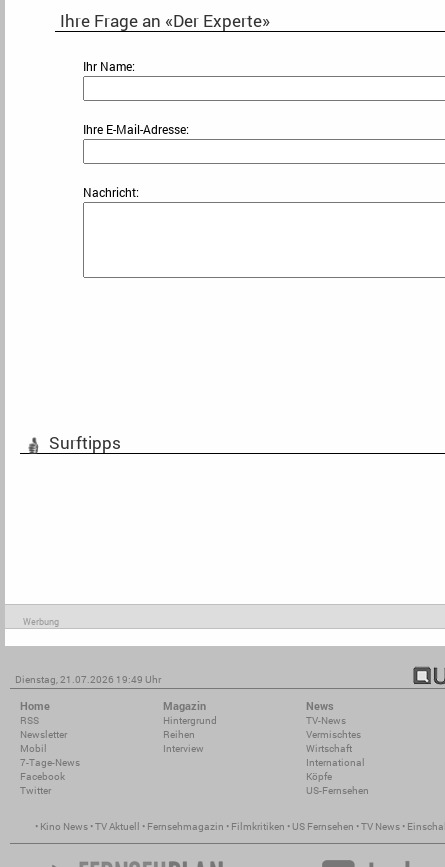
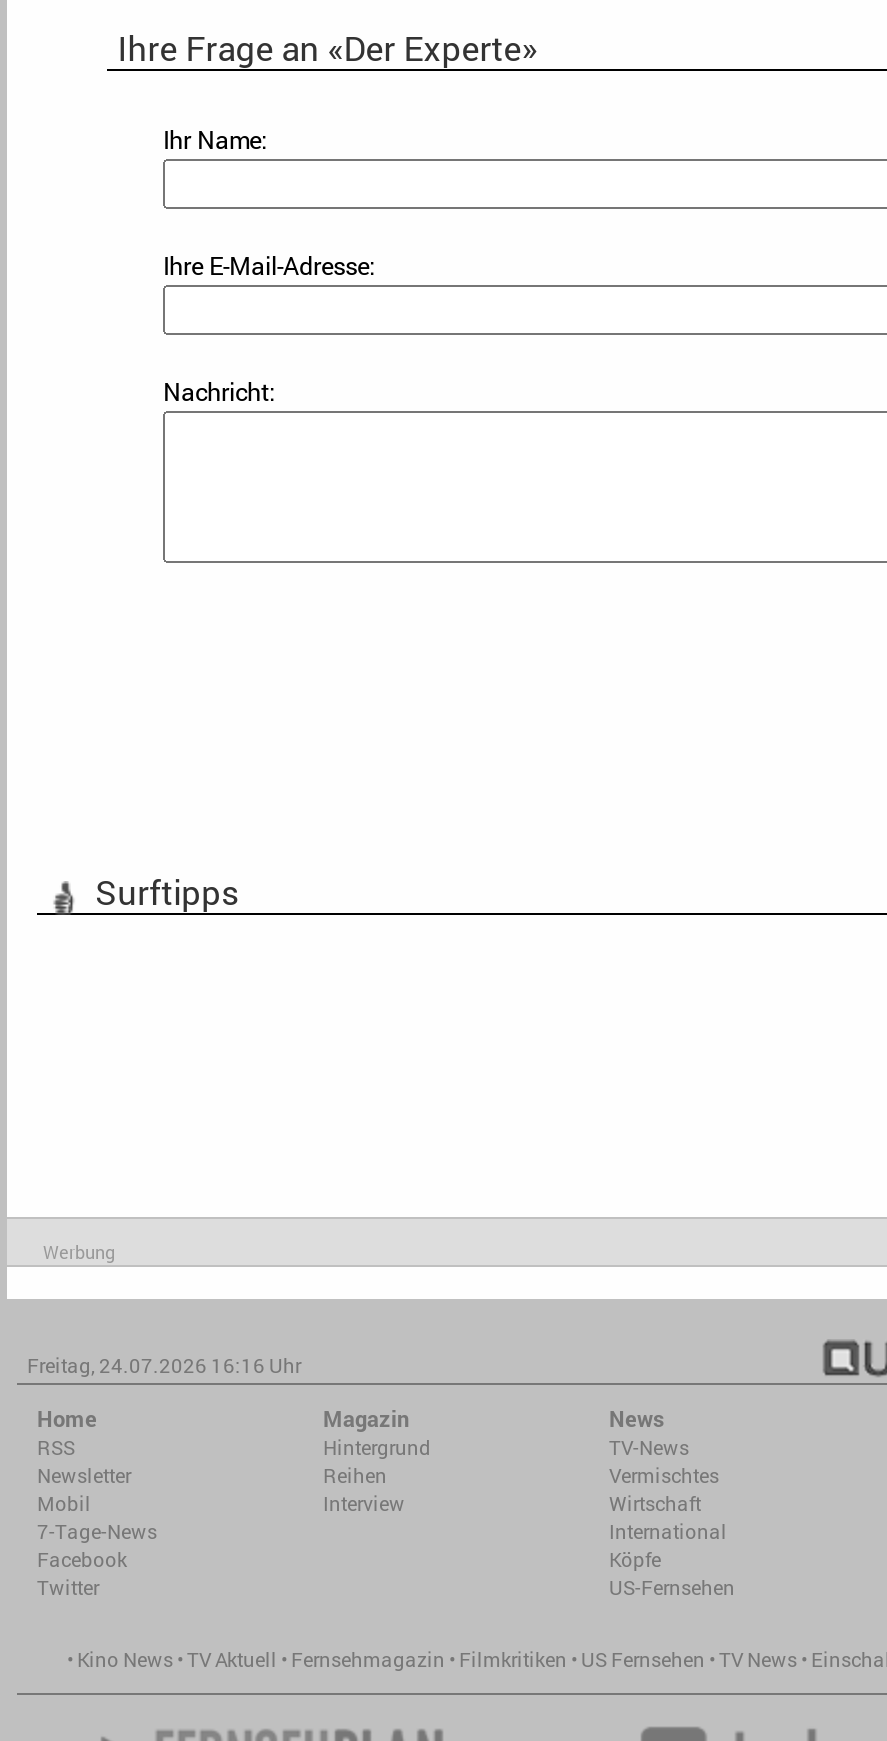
- Dienstag, 21.07.2026 19:49 Uhr
+ Freitag, 24.07.2026 16:16 Uhr
